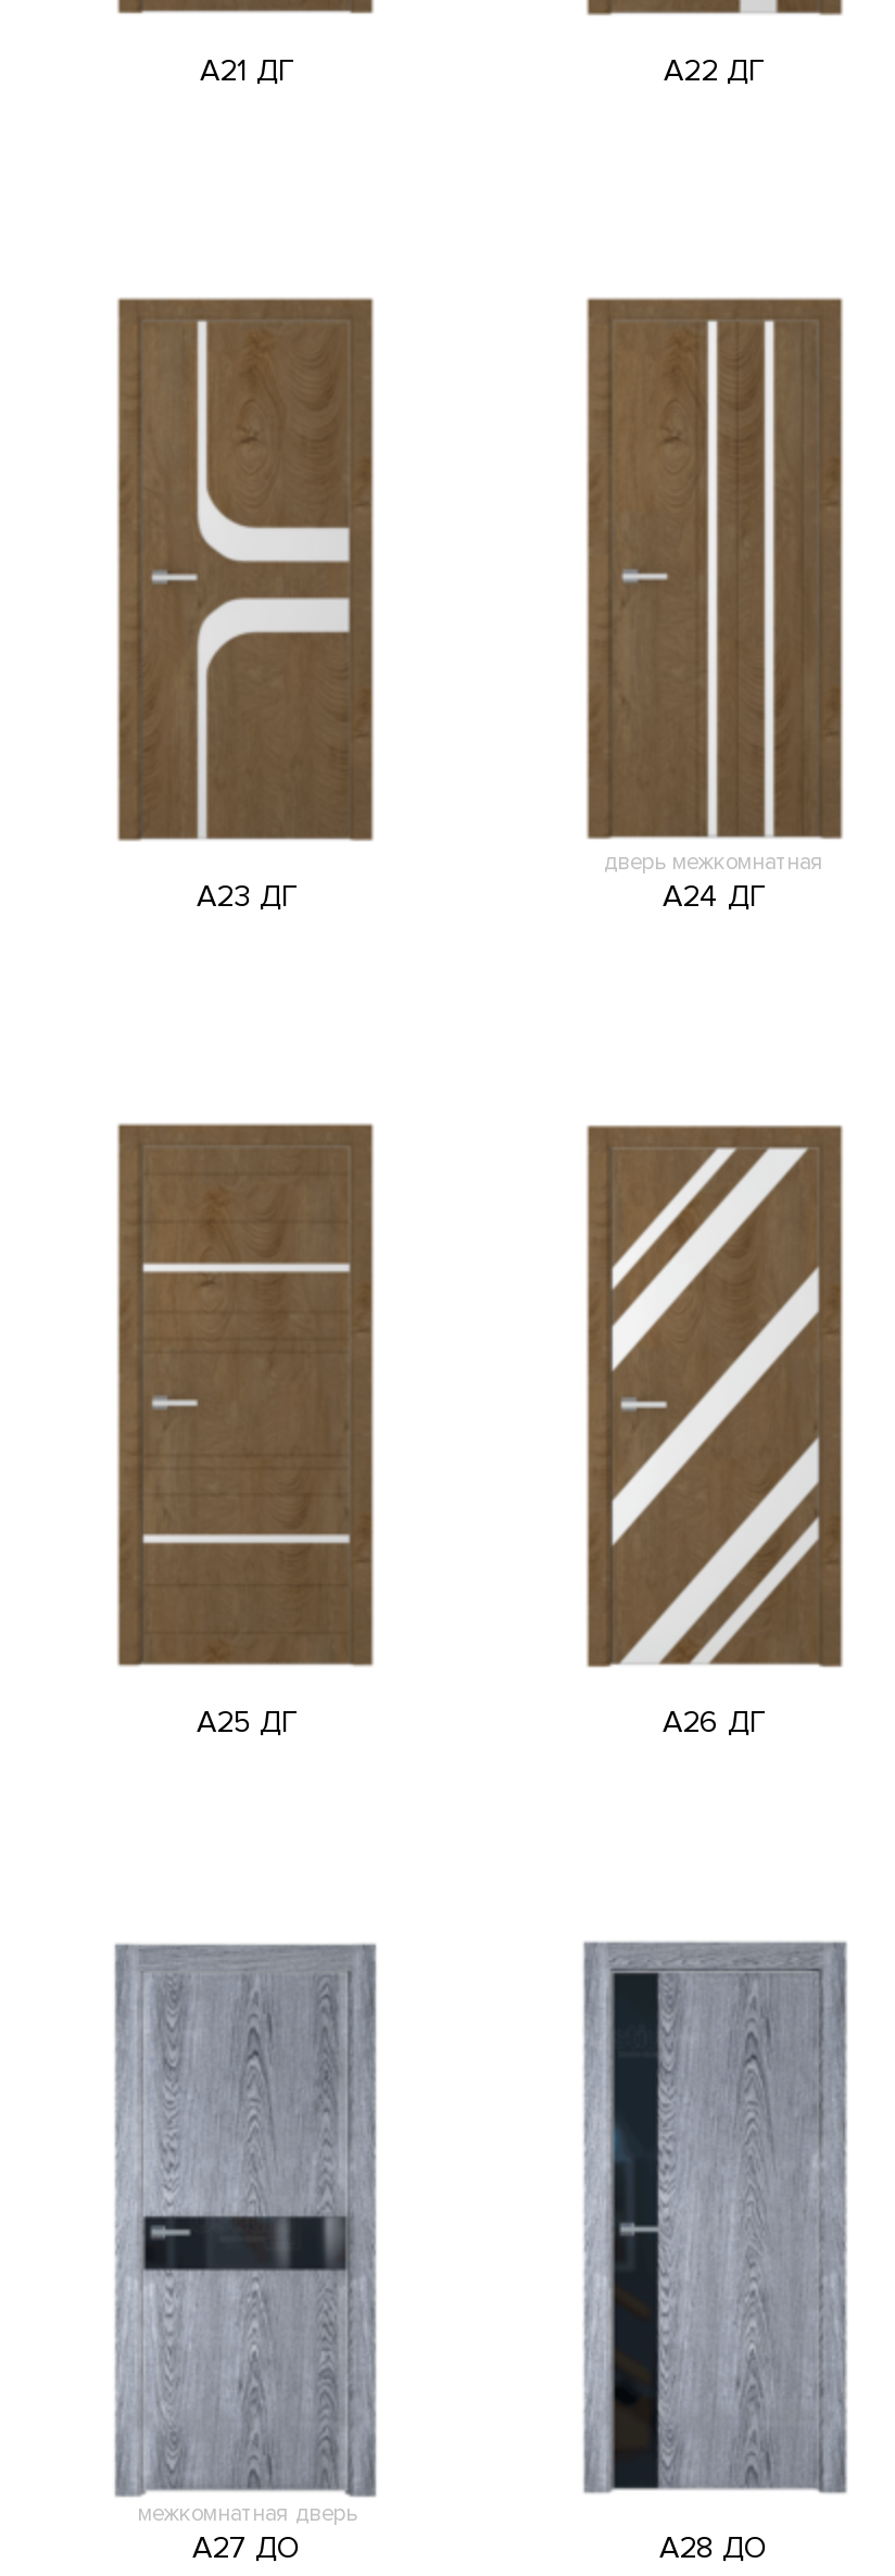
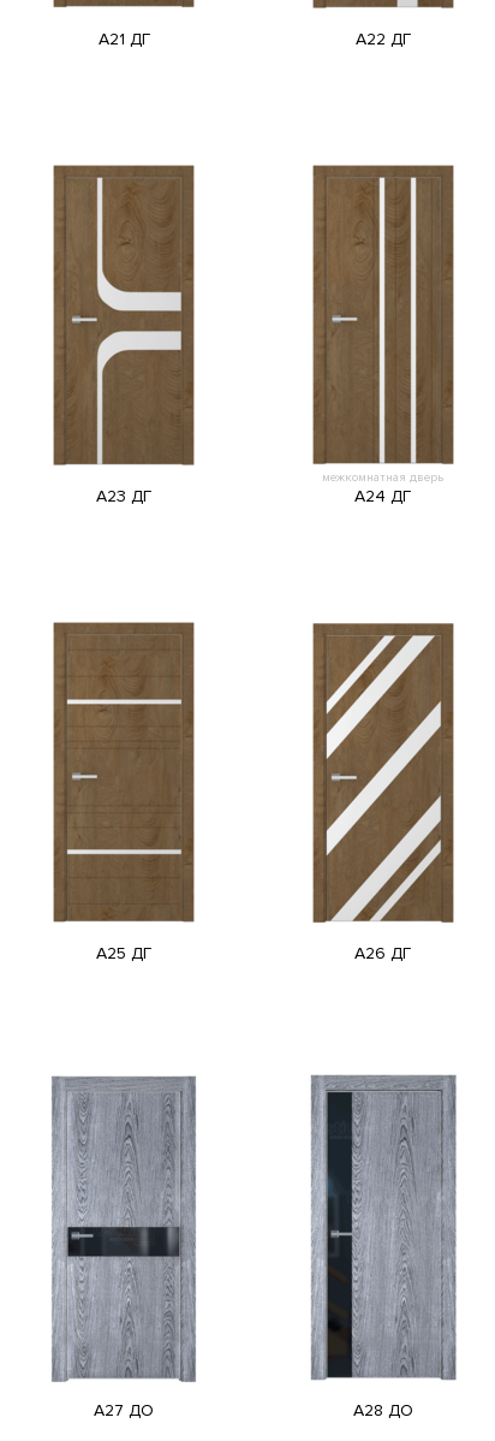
- дверь межкомнатная

moved up: межкомнатная дверь
